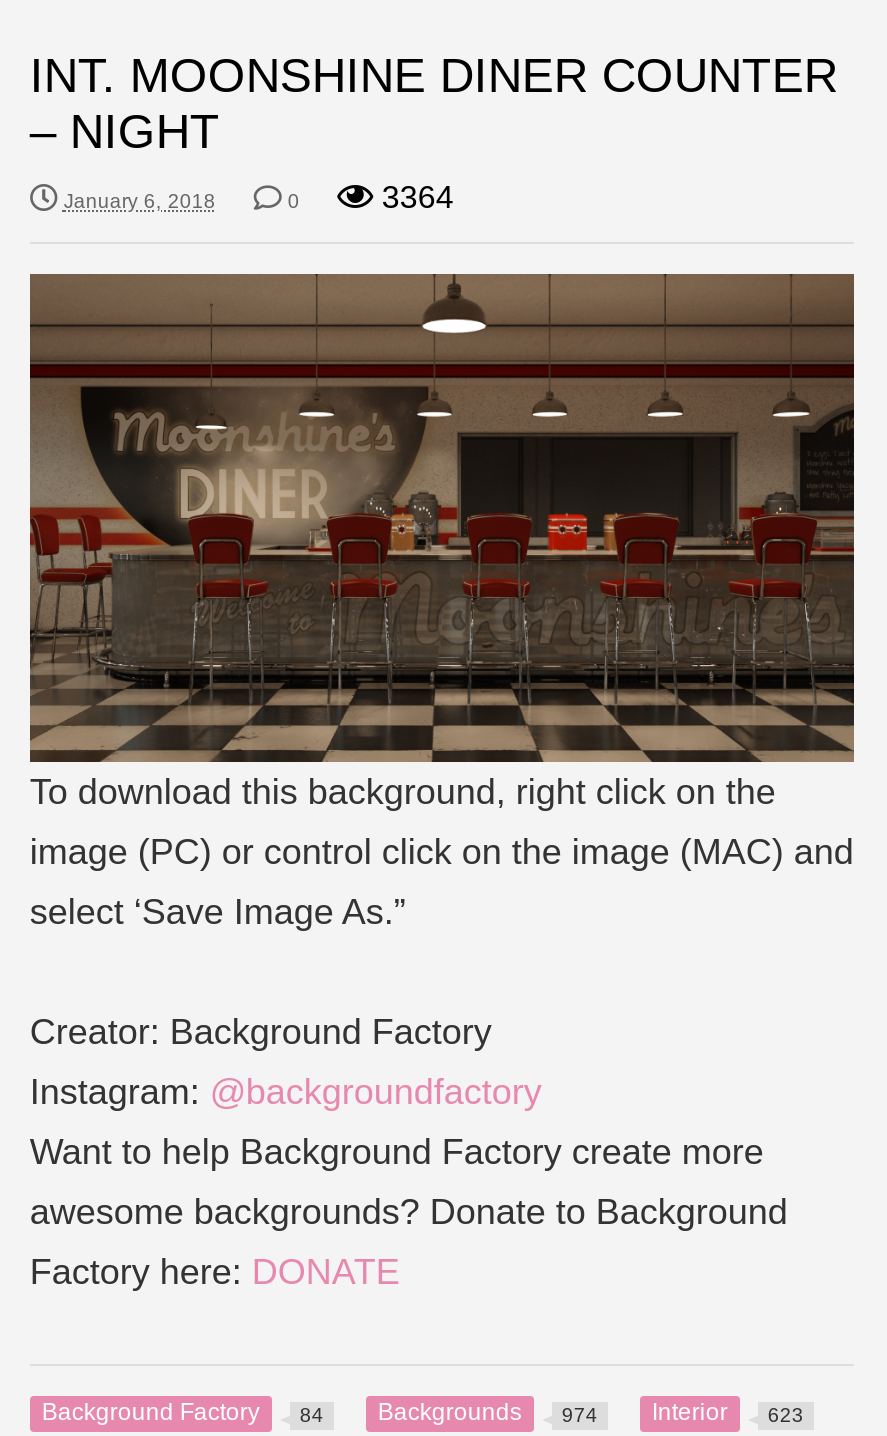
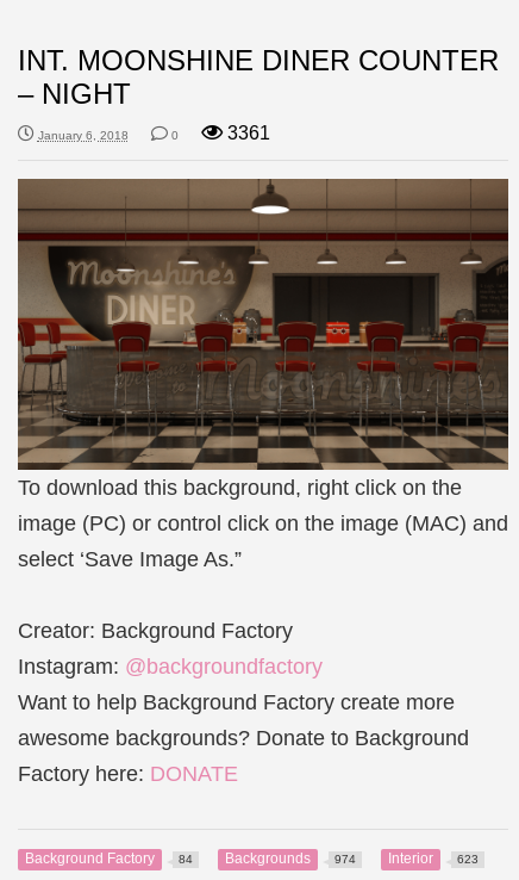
- 3364
+ 3361
